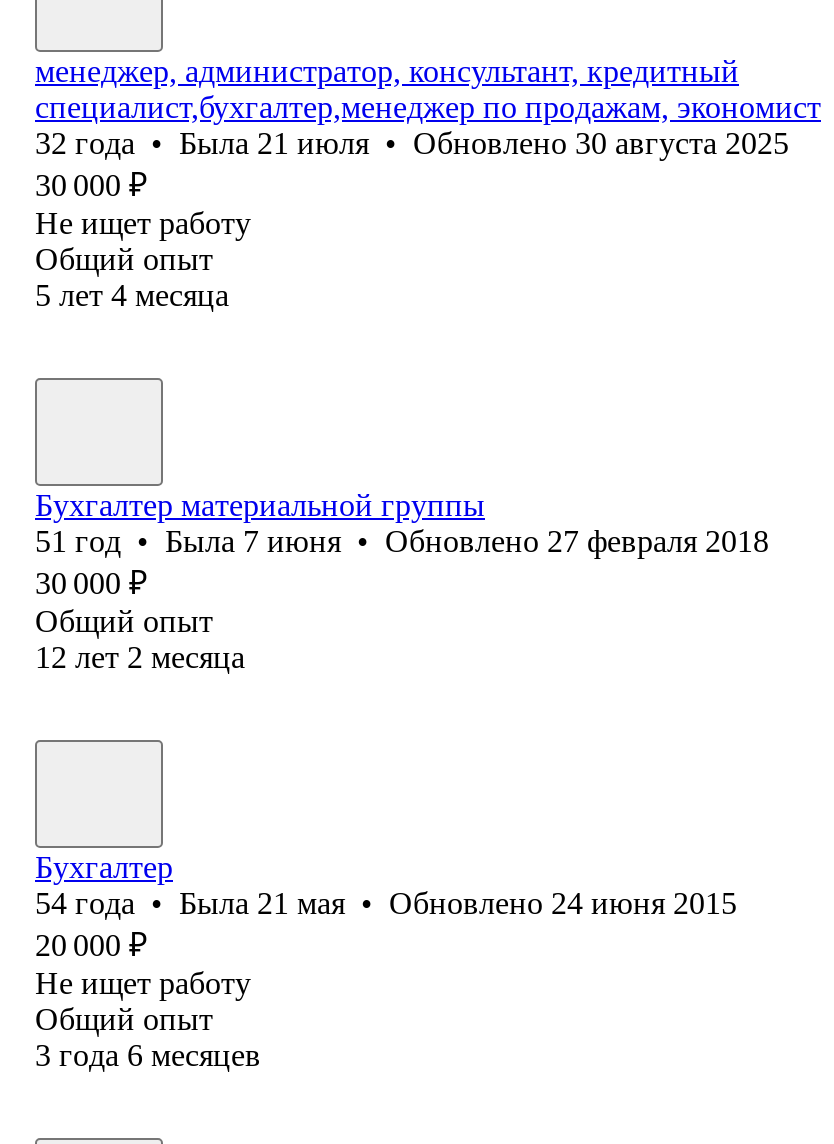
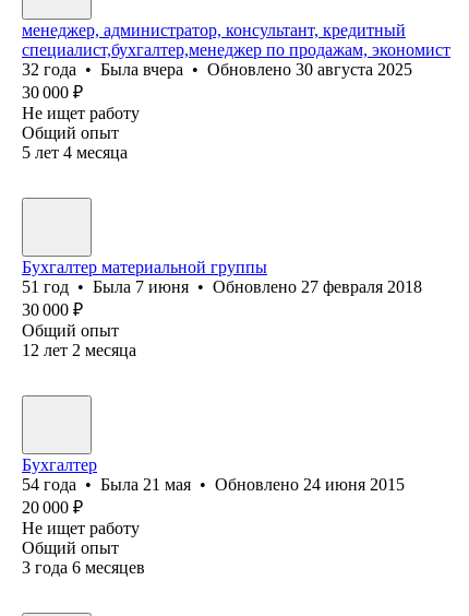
- 32 года • Была 21 июля • Обновлено 30 августа 2025
+ 32 года • Была вчера • Обновлено 30 августа 2025
